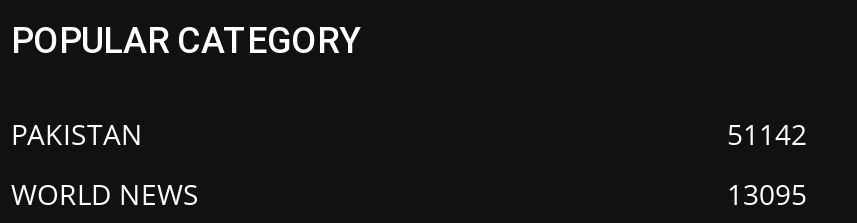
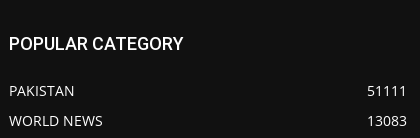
- 51142
+ 51111

- 13095
+ 13083
